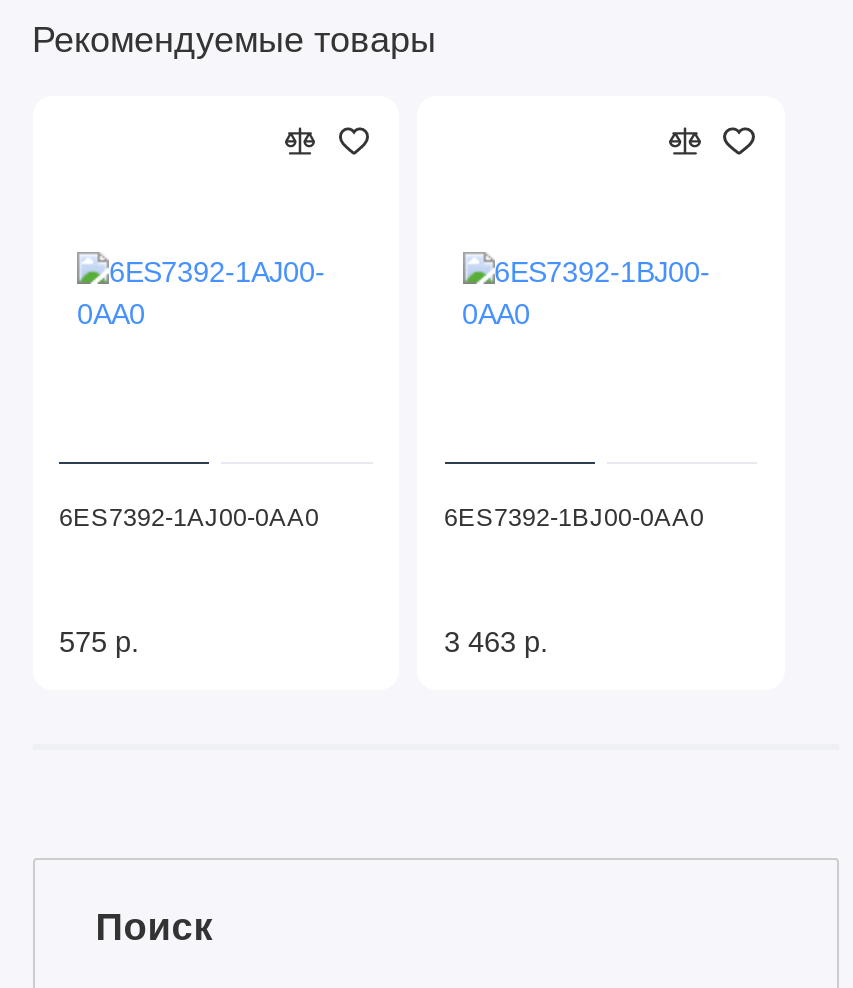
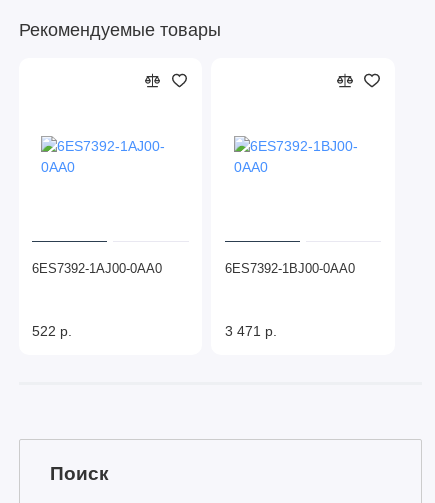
- 575 р.
+ 522 р.

- 3 463 р.
+ 3 471 р.
